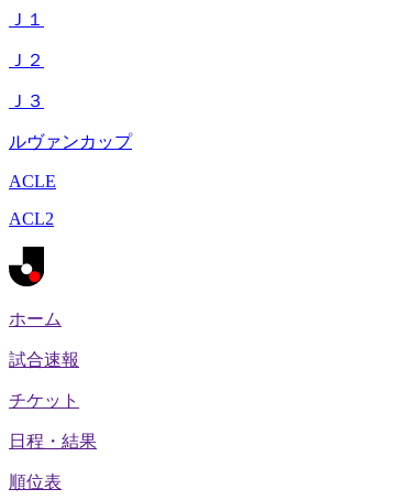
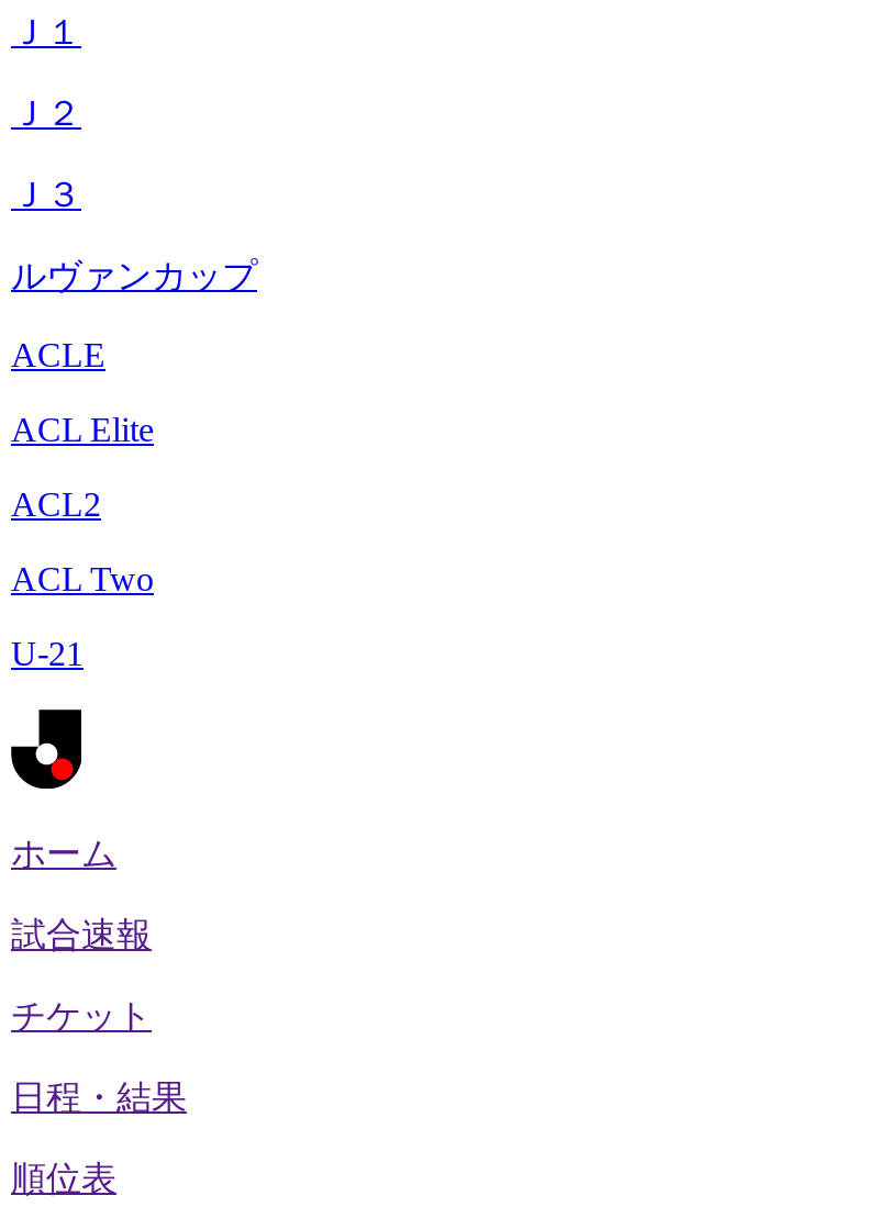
+ ACL Elite

+ ACL Two
+ U-21
